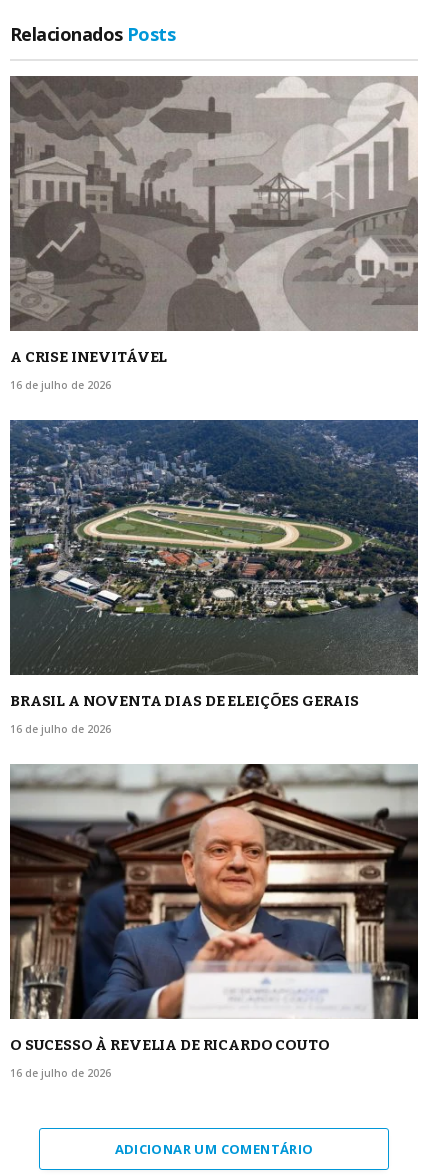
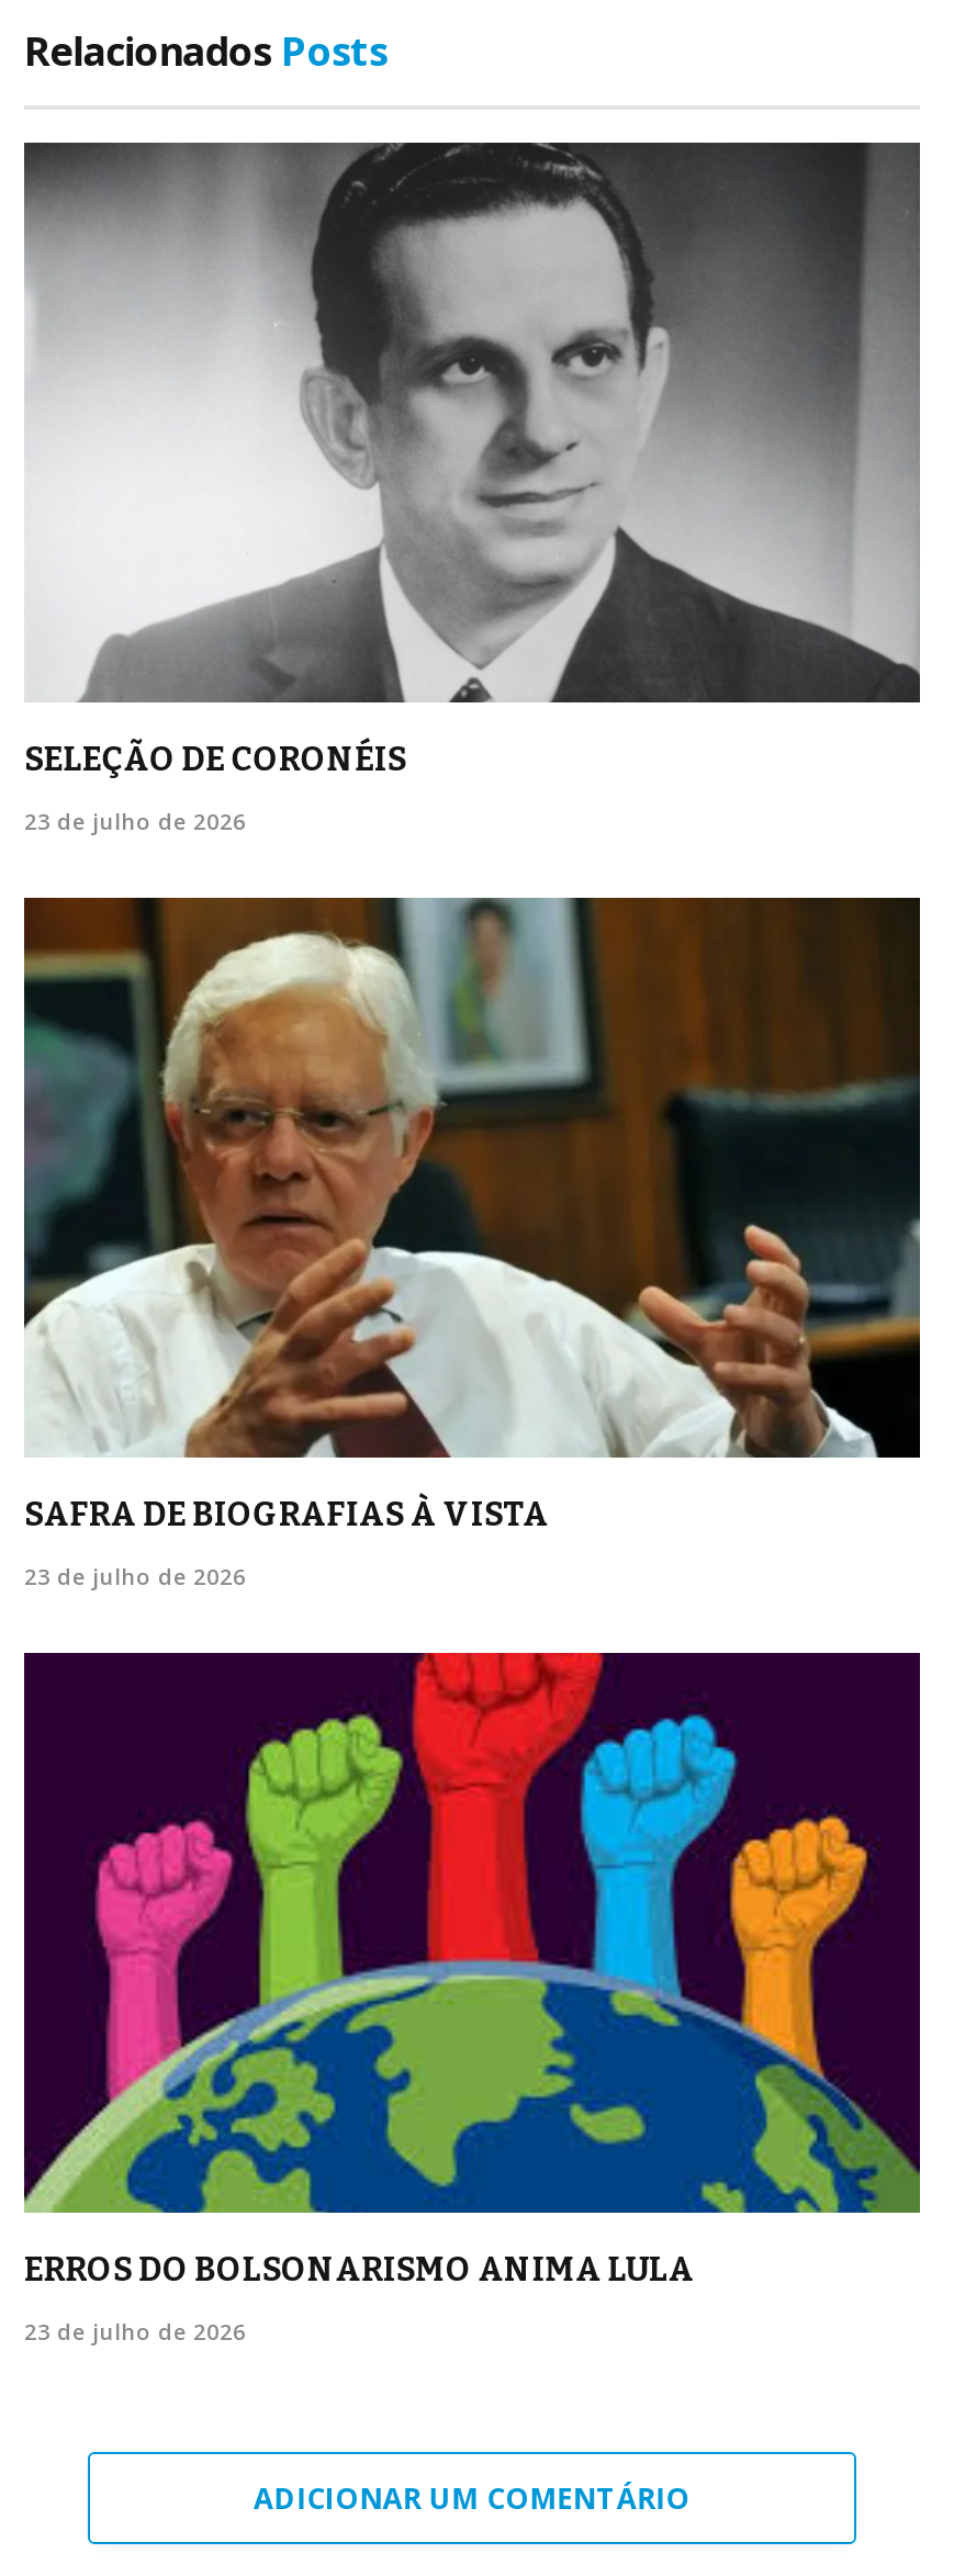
- [image]
- A CRISE INEVITÁVEL
+ [image]
+ SELEÇÃO DE CORONÉIS

- 16 de julho de 2026
+ 23 de julho de 2026

- [image]
- BRASIL A NOVENTA DIAS DE ELEIÇÕES GERAIS
+ [image]
+ SAFRA DE BIOGRAFIAS À VISTA

- 16 de julho de 2026
+ 23 de julho de 2026

- [image]
- O SUCESSO À REVELIA DE RICARDO COUTO
+ [image]
+ ERROS DO BOLSONARISMO ANIMA LULA

- 16 de julho de 2026
+ 23 de julho de 2026
